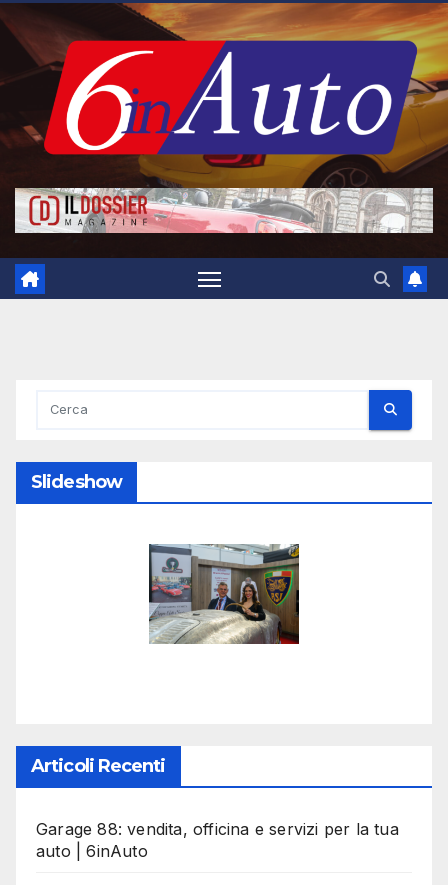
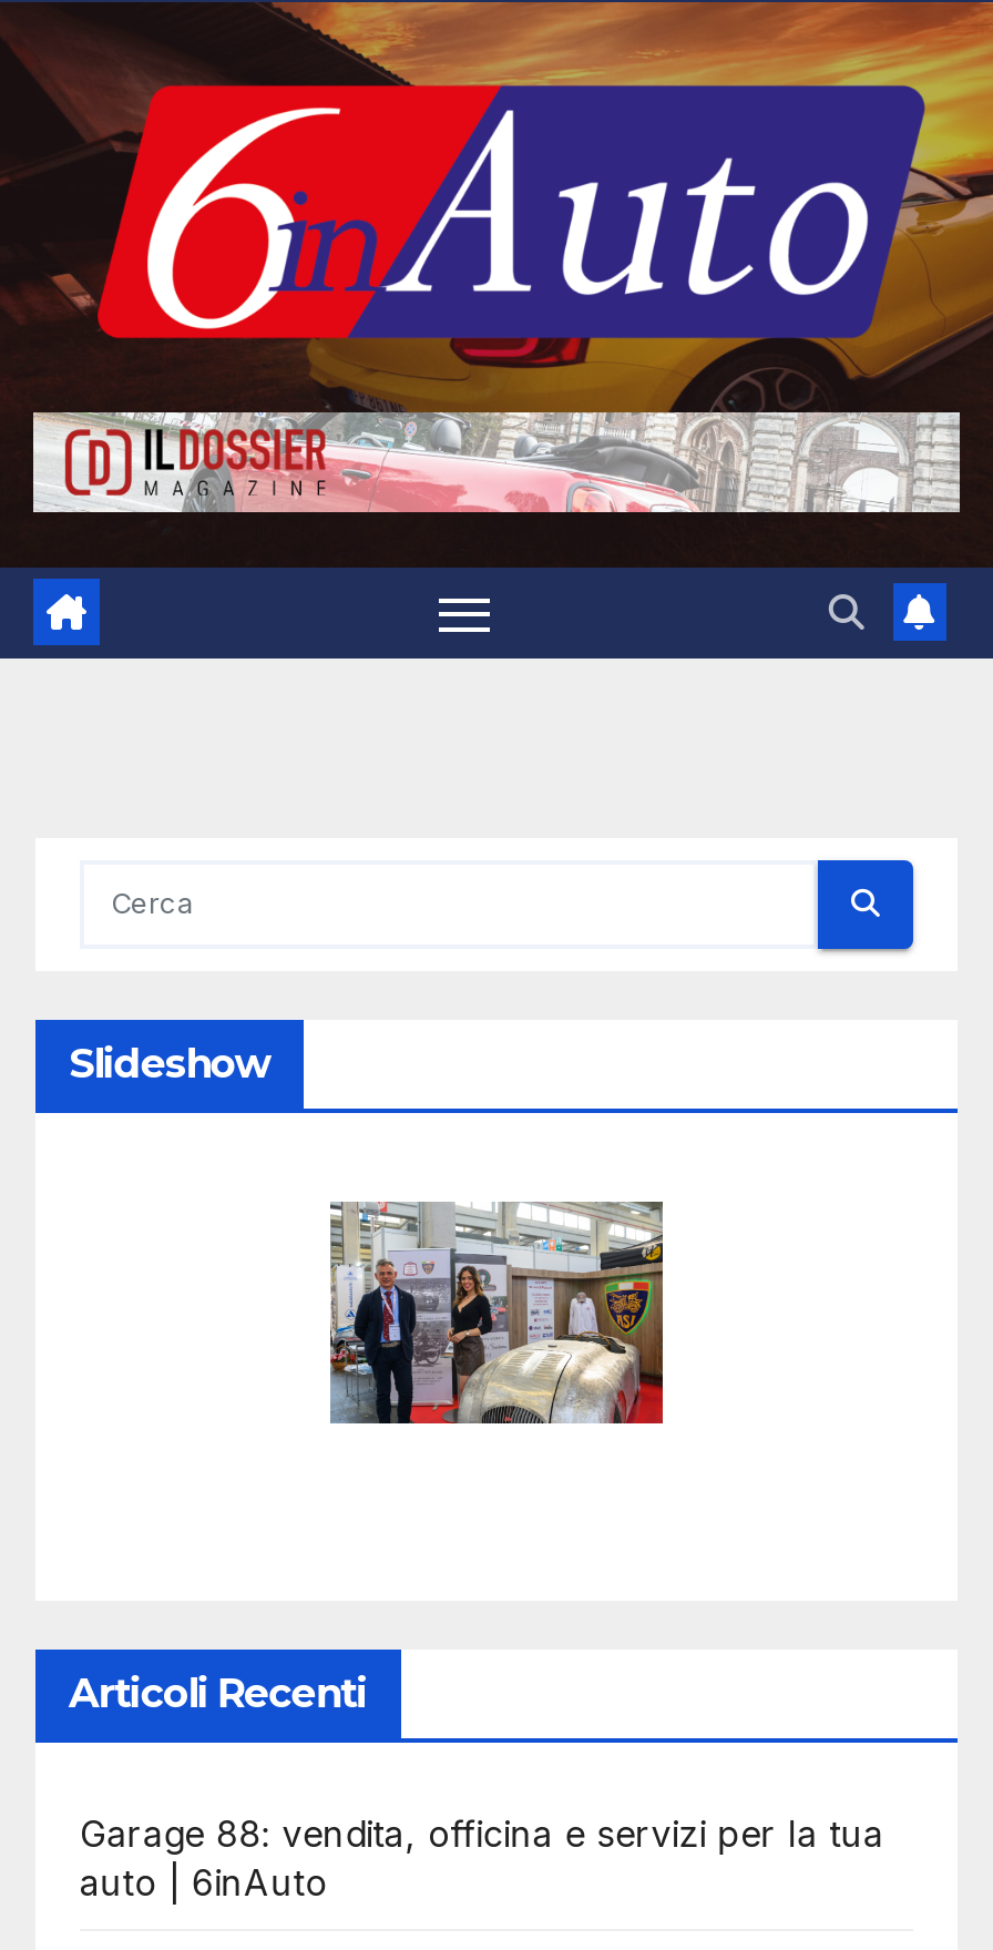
- [image]
+ [image]
